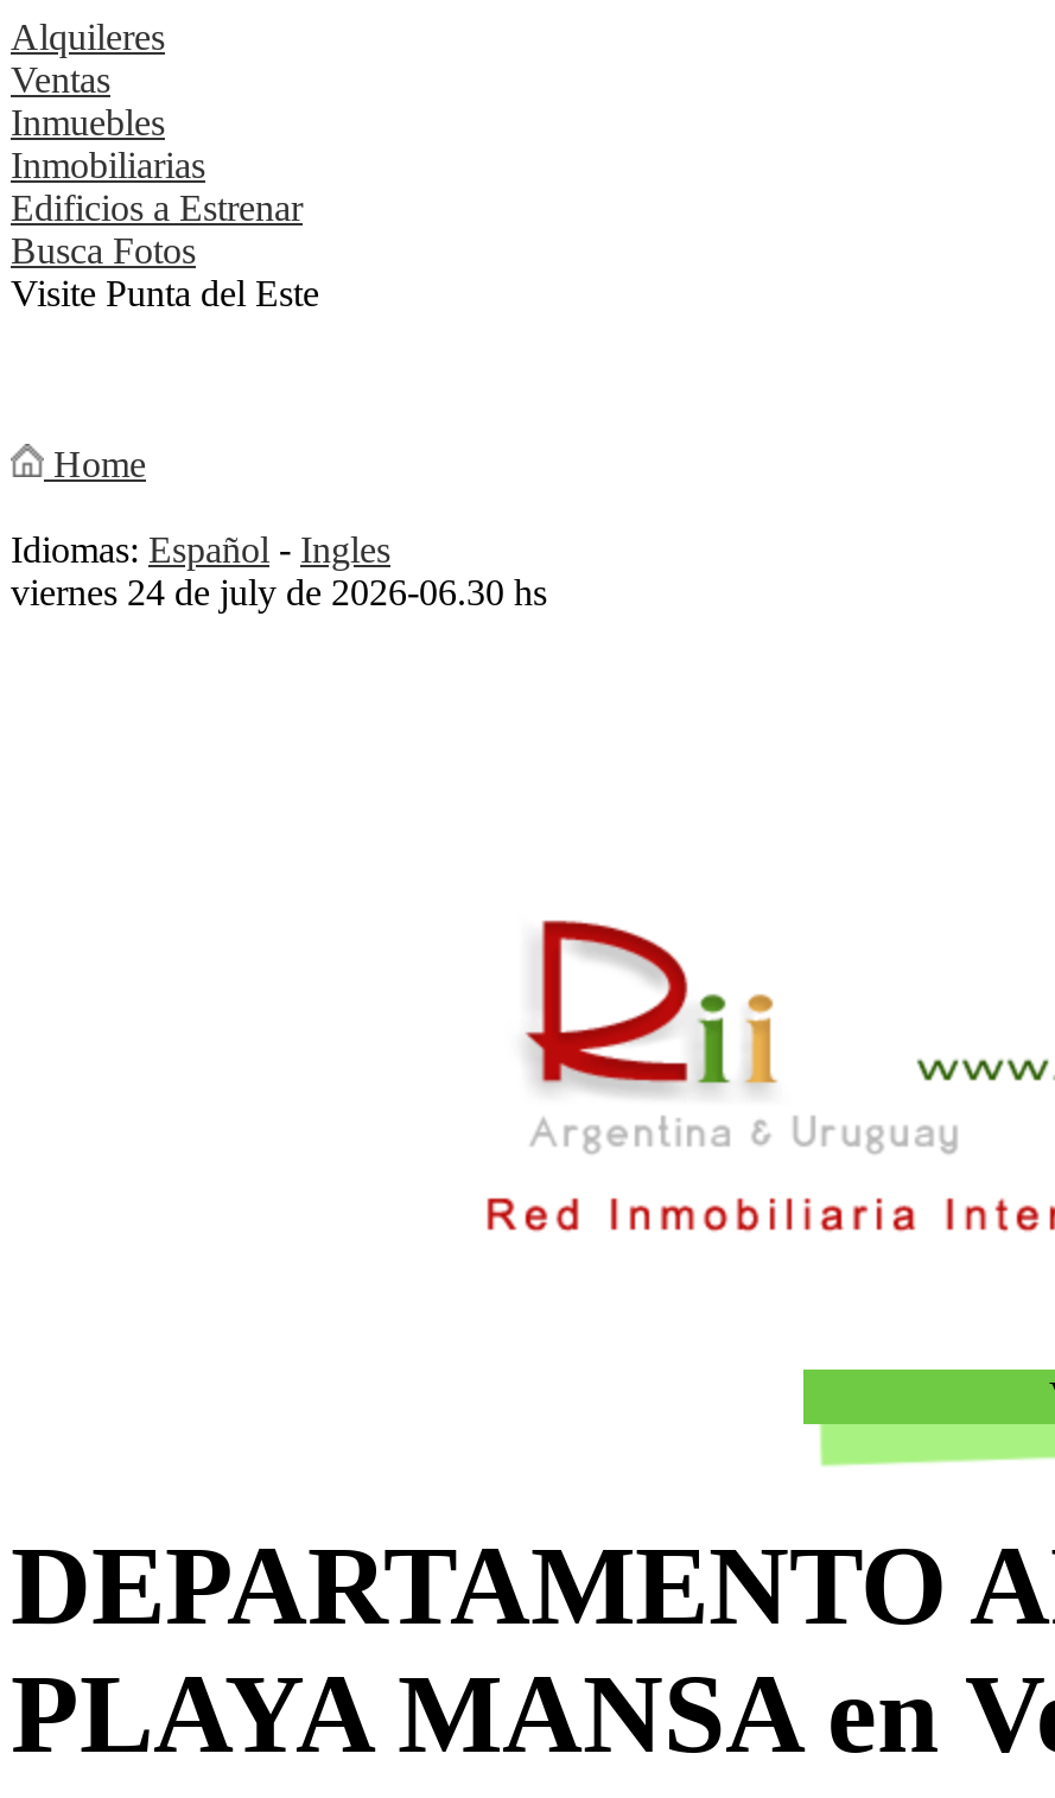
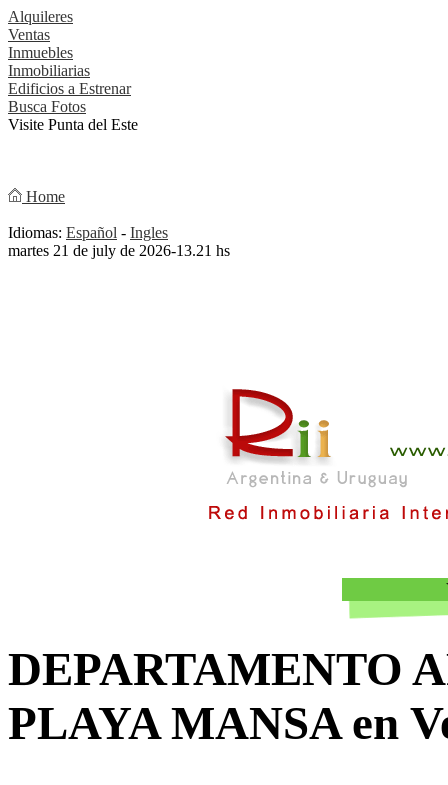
- viernes 24 de july de 2026-06.30 hs
+ martes 21 de july de 2026-13.21 hs
